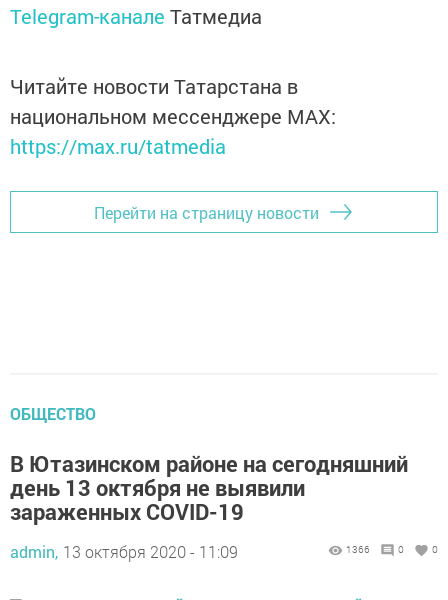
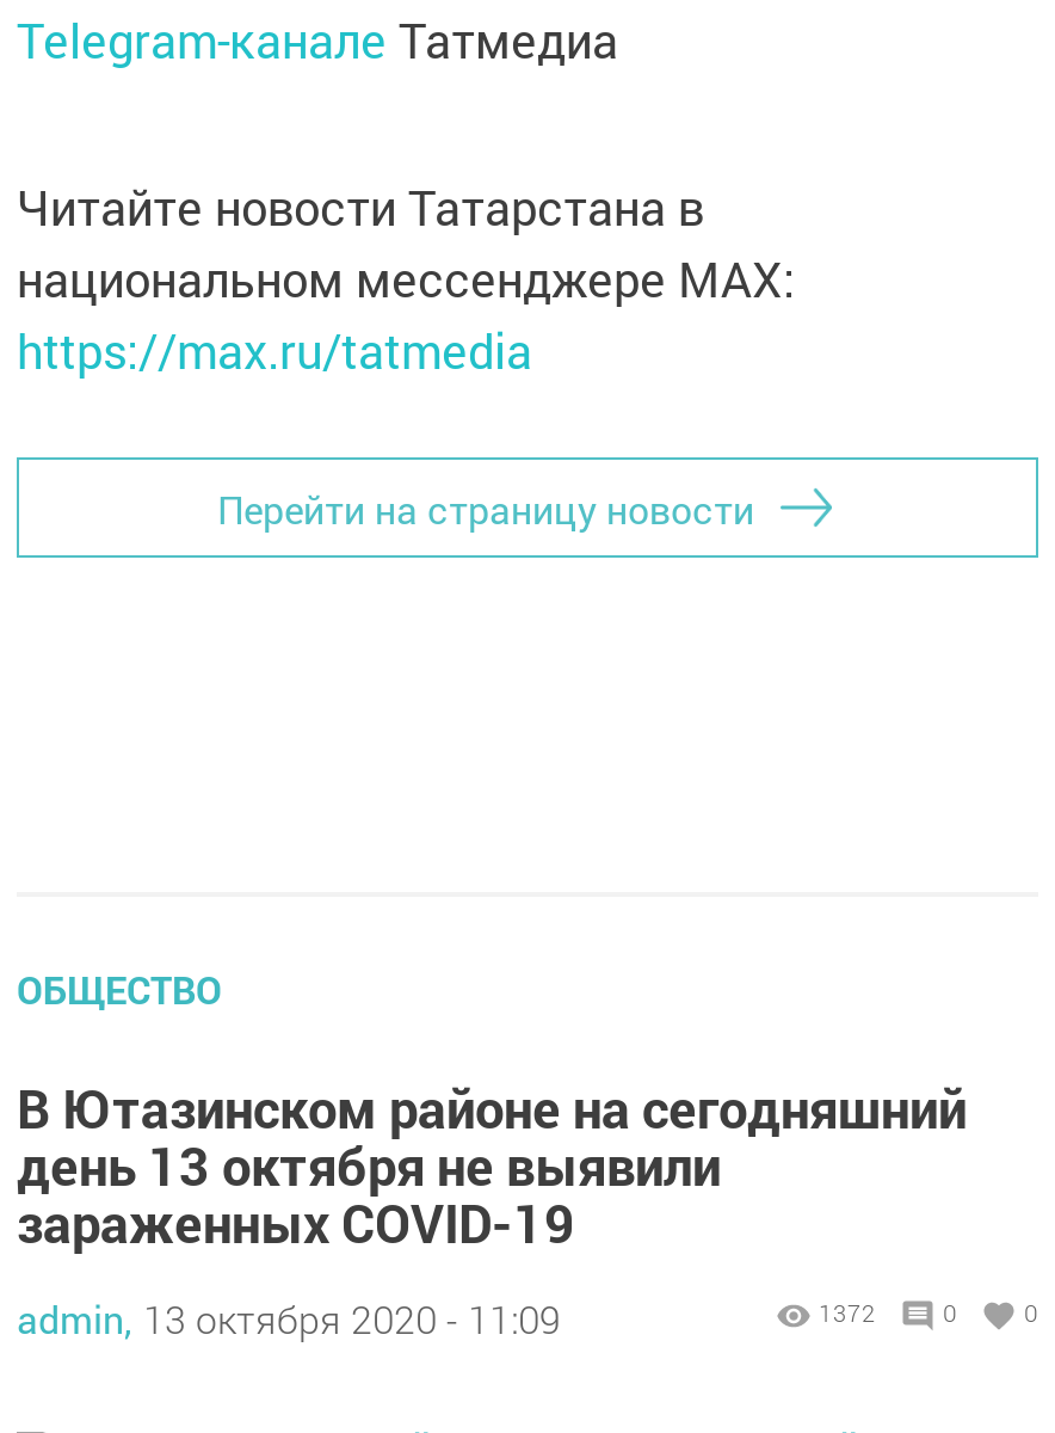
- 1366
+ 1372
